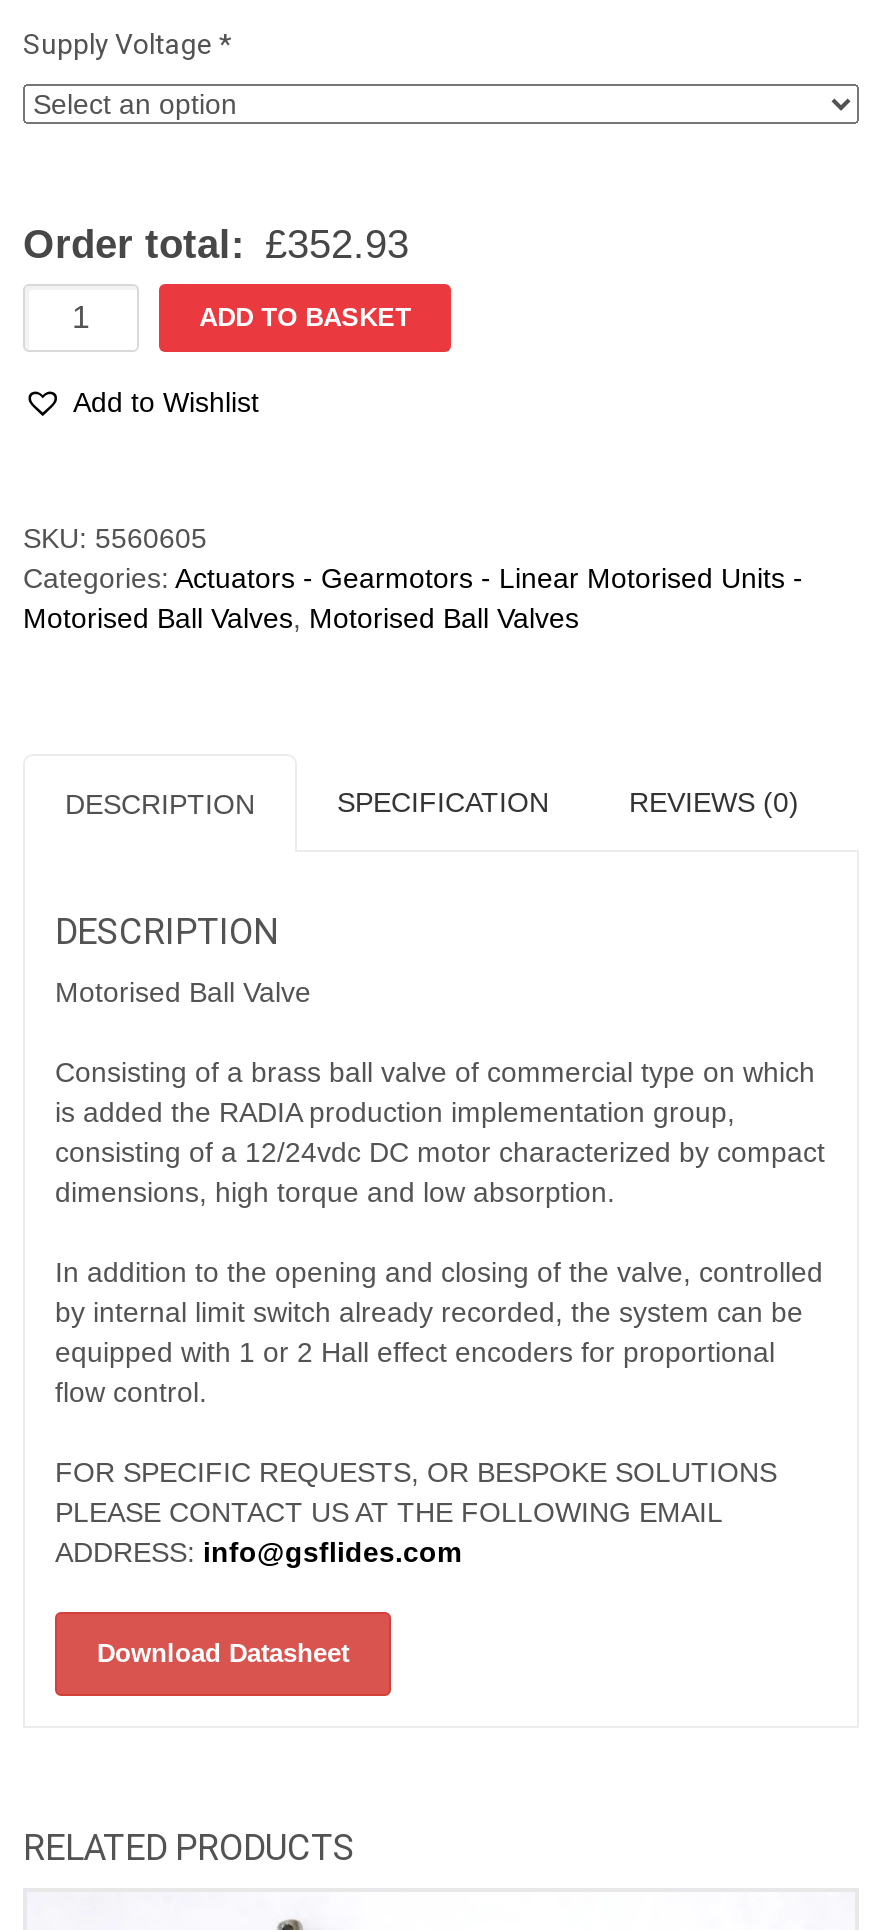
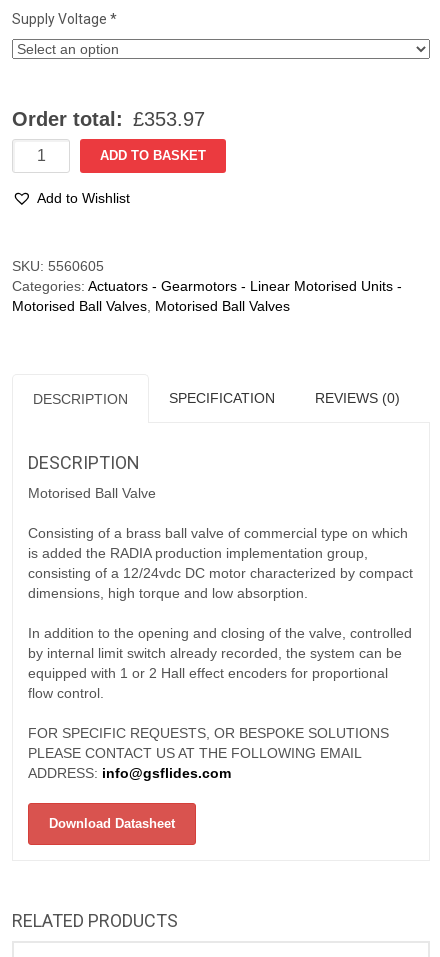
- Order total: £352.93
+ Order total: £353.97
